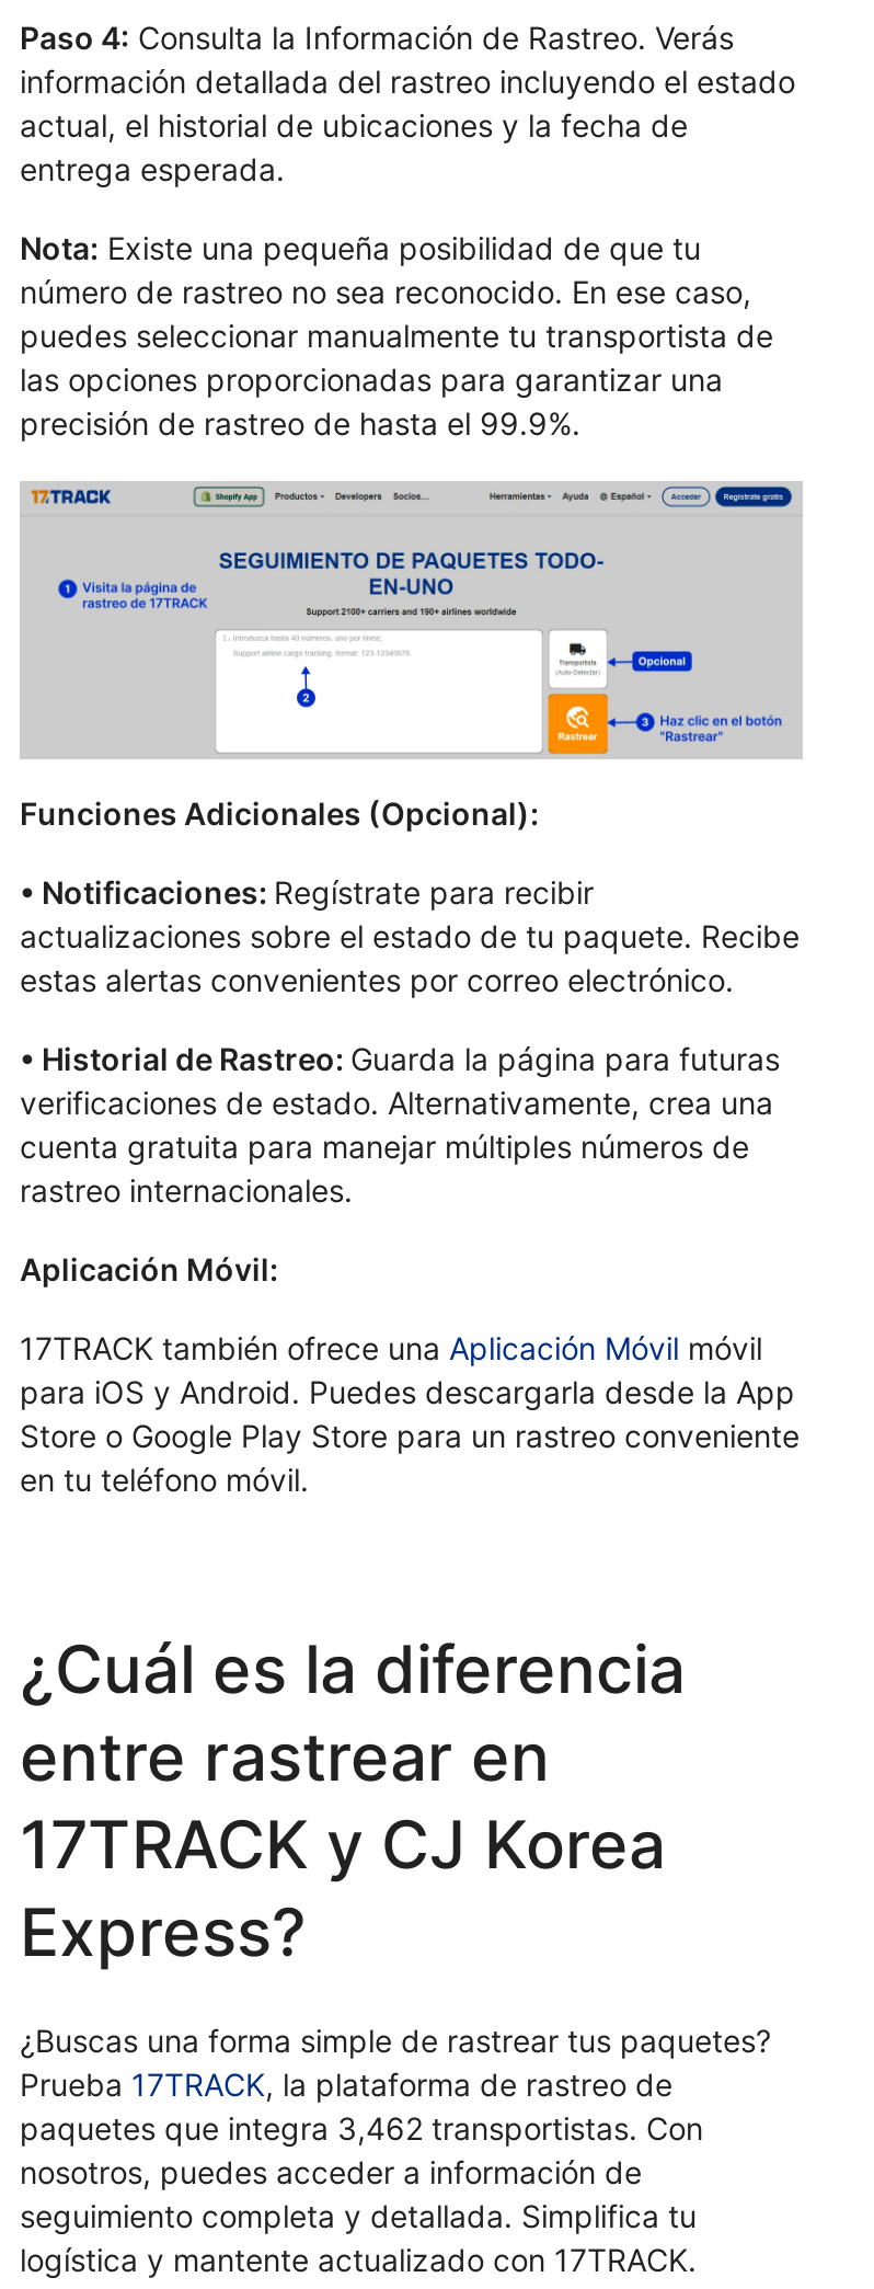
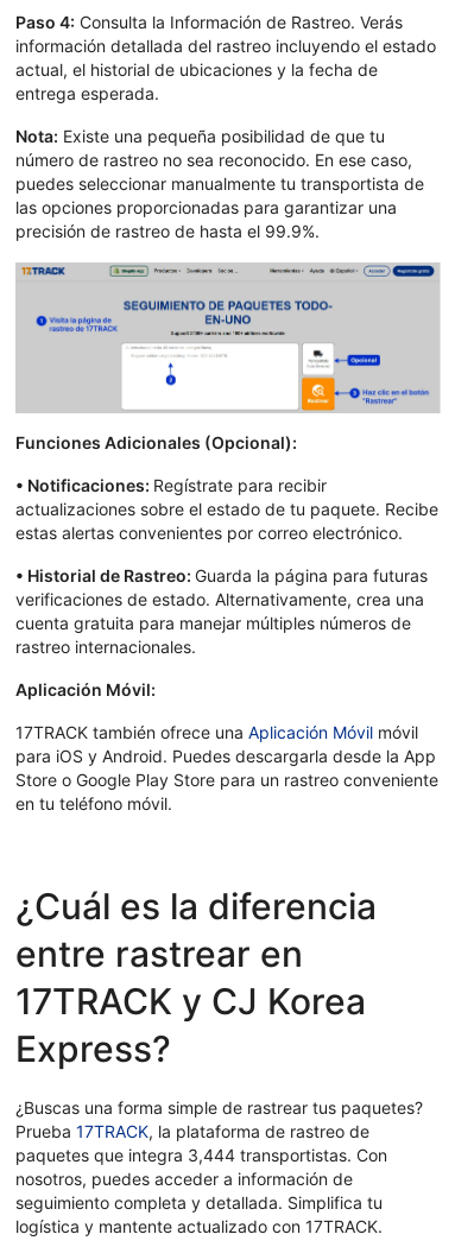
- paquetes que integra 3,462 transportistas. Con
+ paquetes que integra 3,444 transportistas. Con
